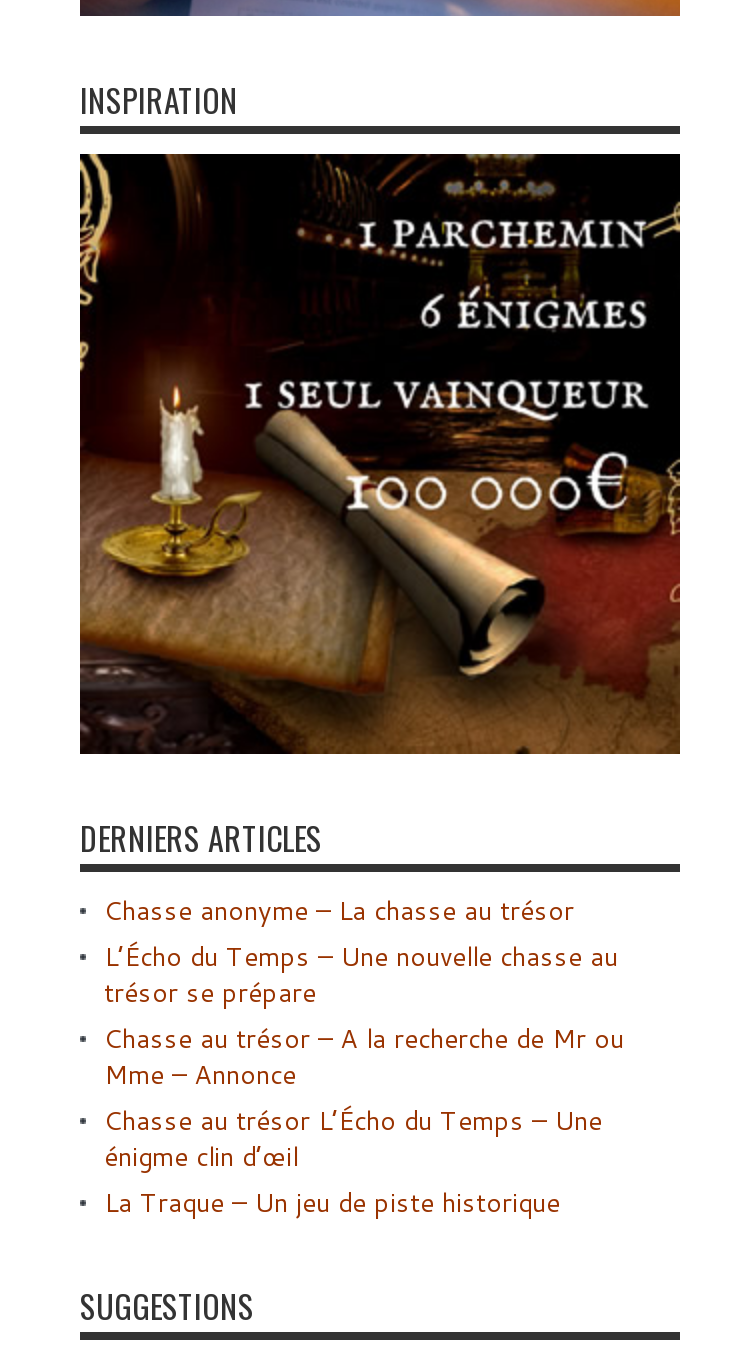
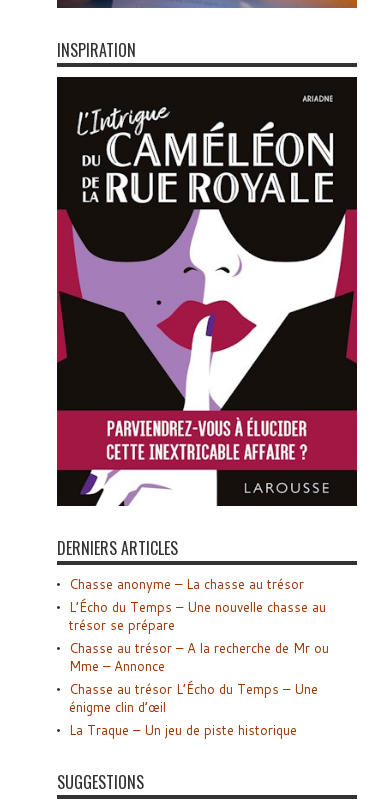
- [image]
+ [image]
